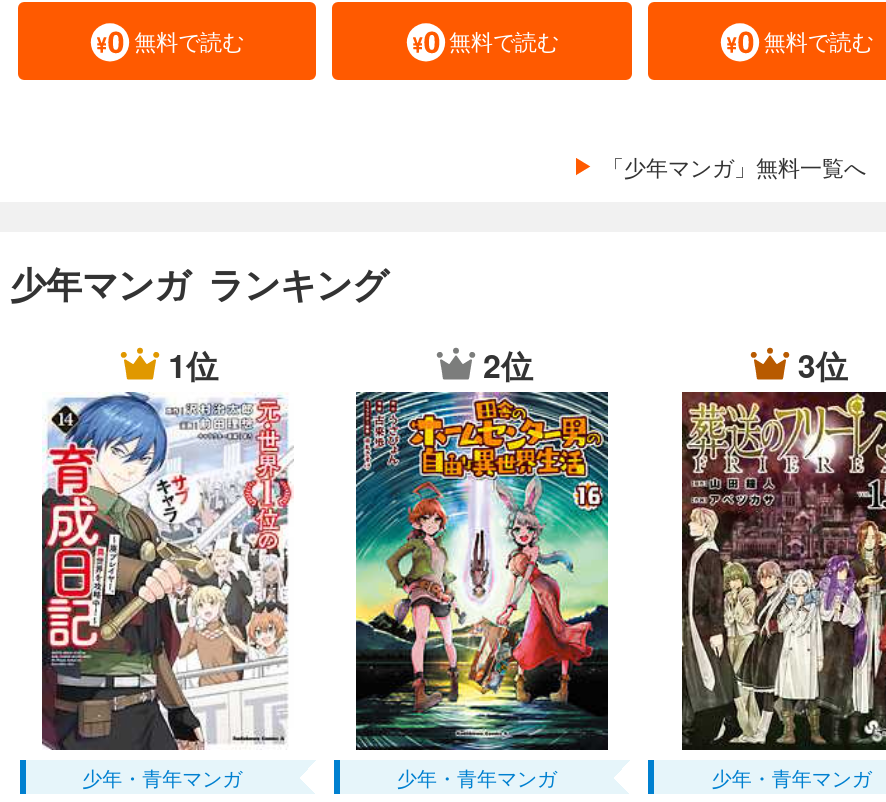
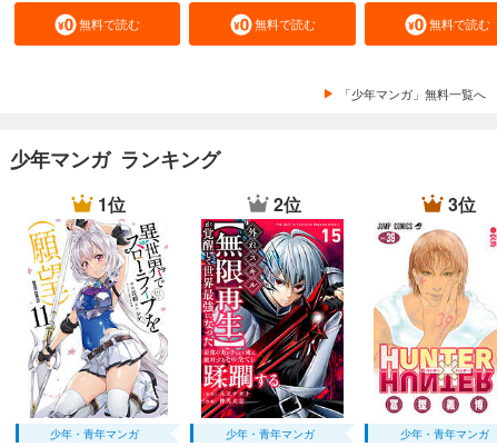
- [image]
+ [image]

- [image]
+ [image]

- [image]
+ [image]
